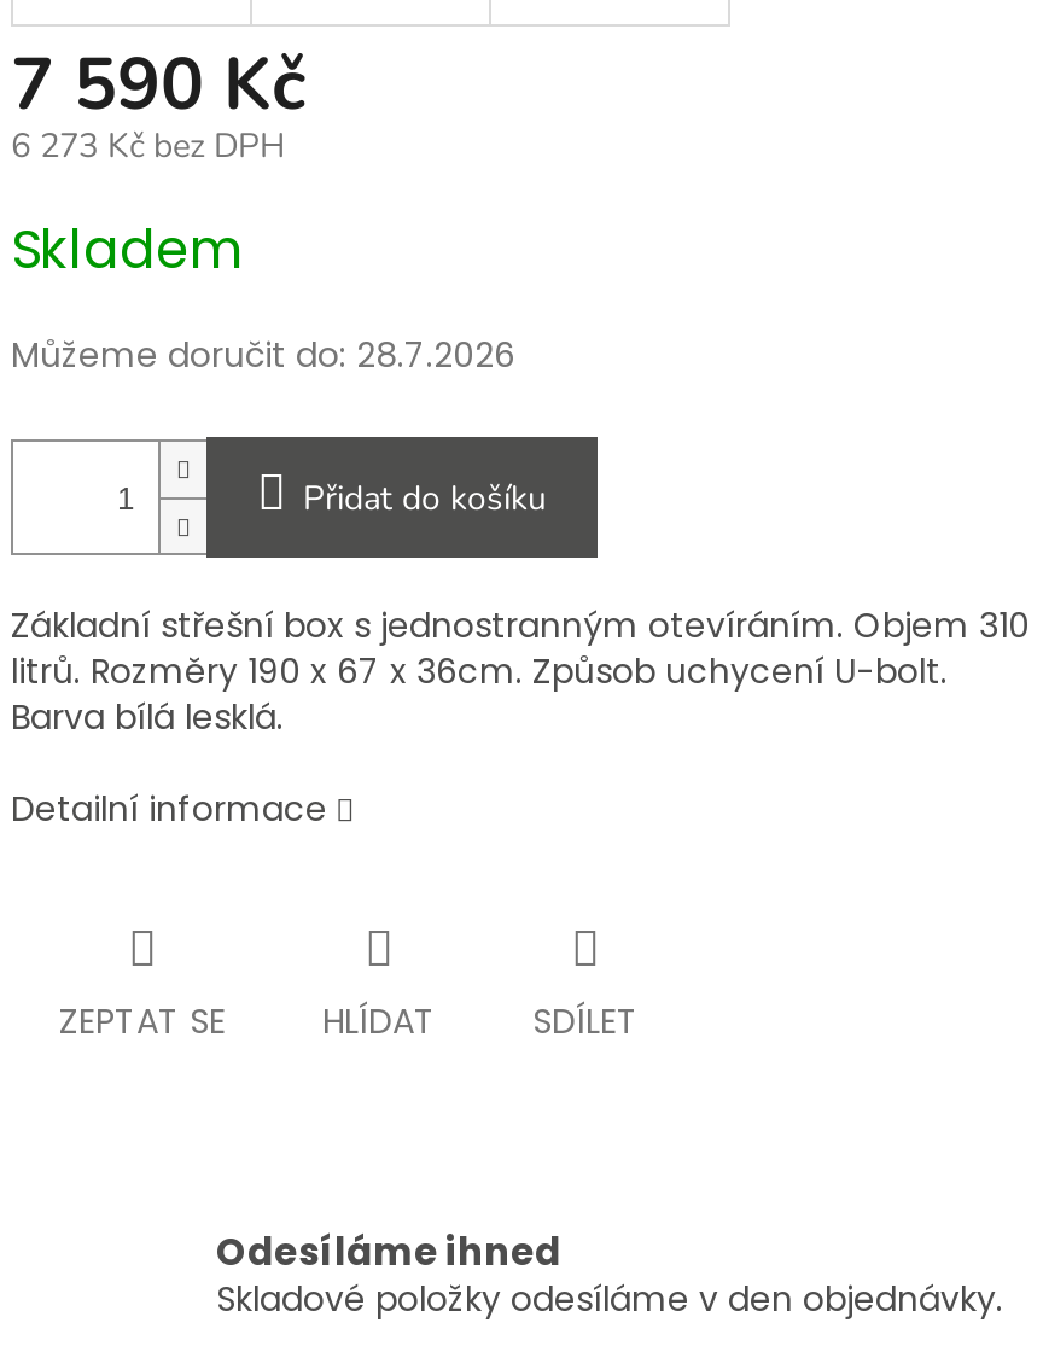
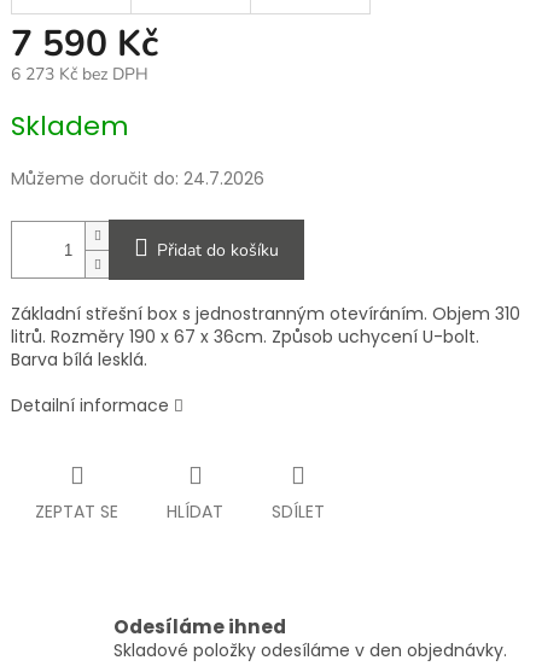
- Můžeme doručit do: 28.7.2026
+ Můžeme doručit do: 24.7.2026
